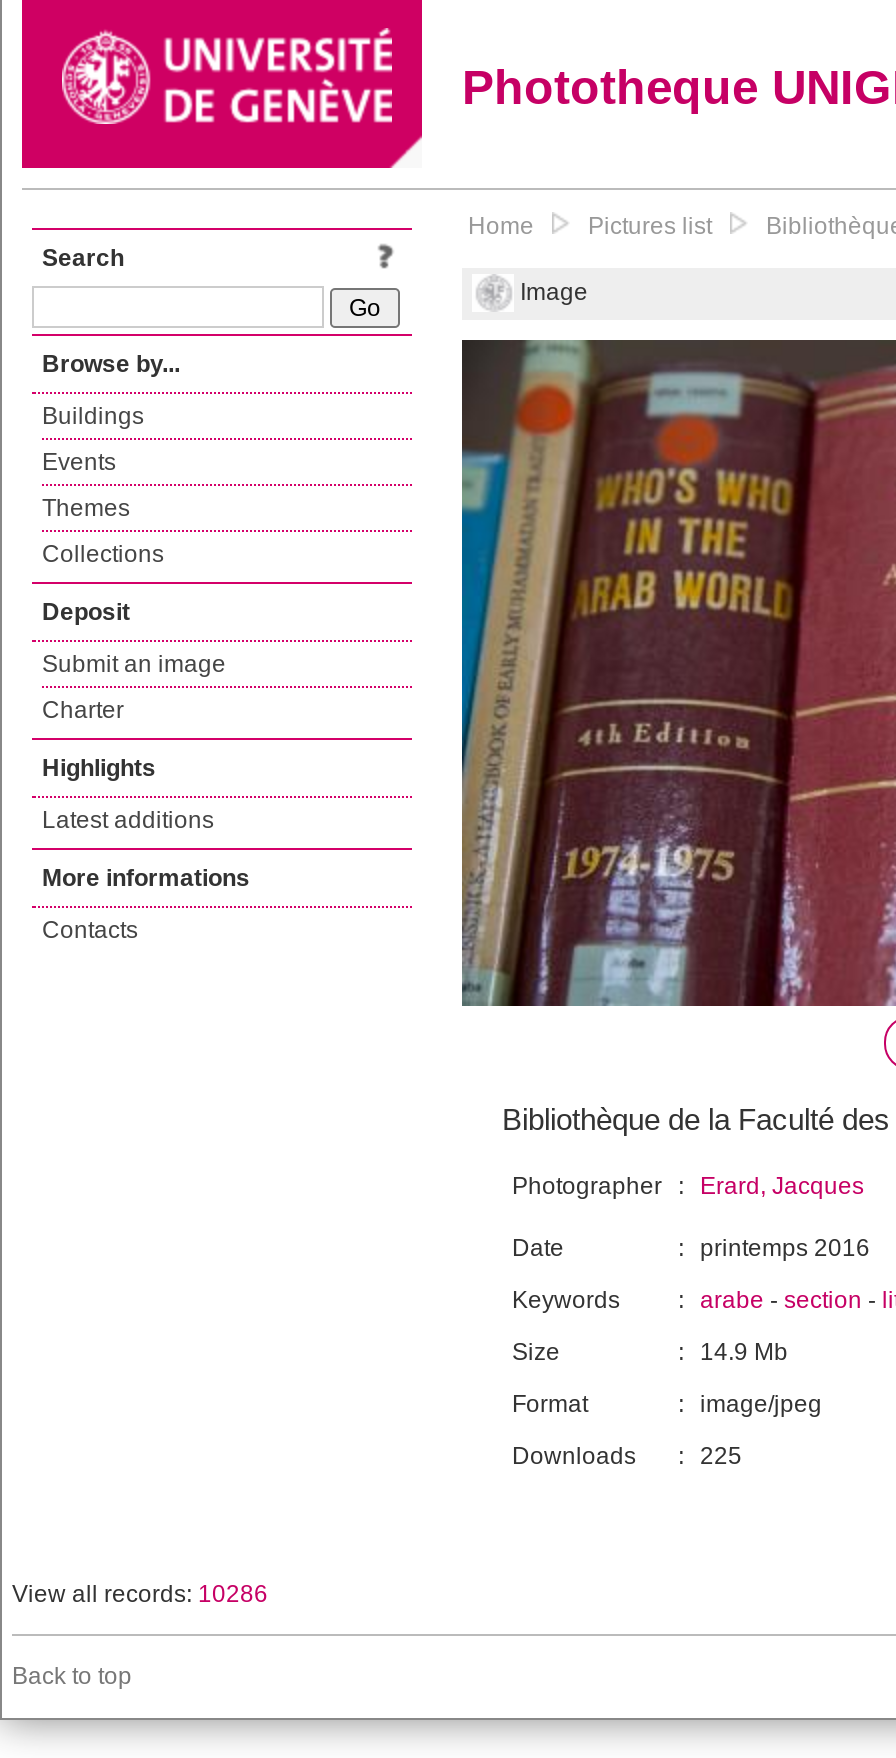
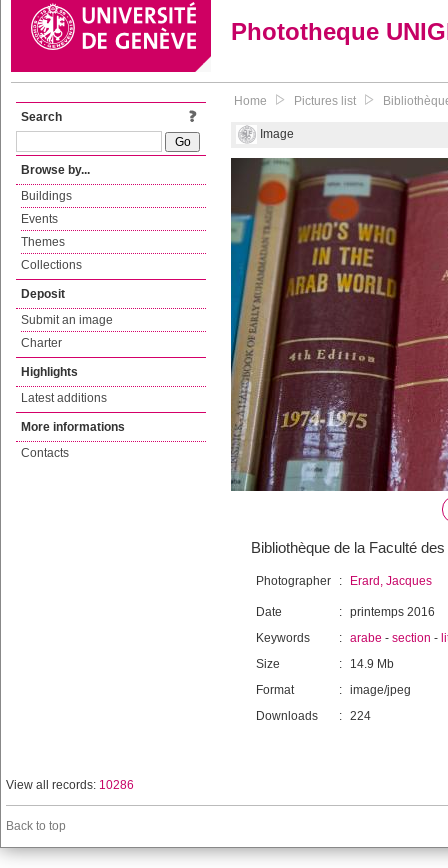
- Downloads : 225
+ Downloads : 224
